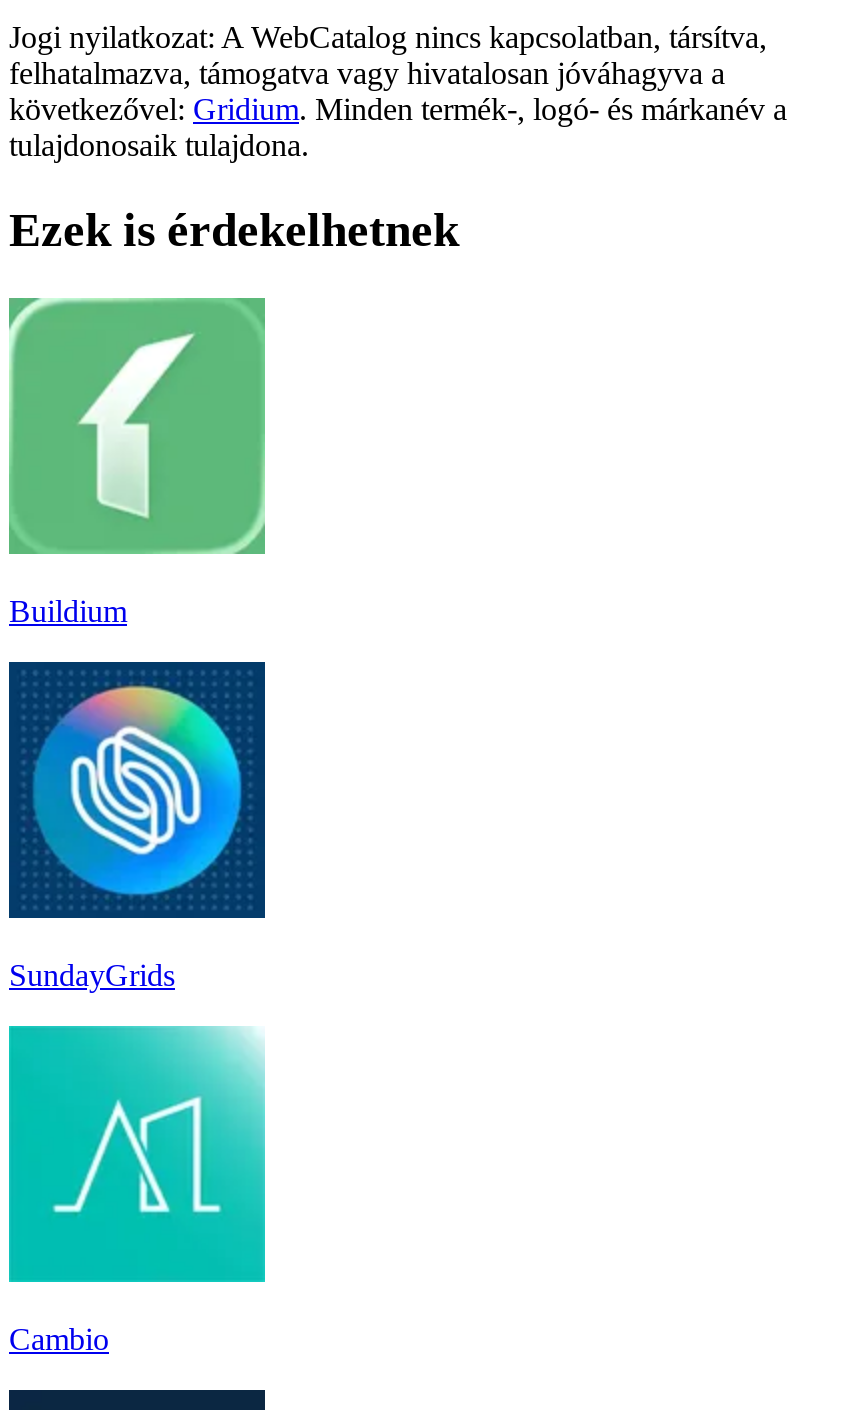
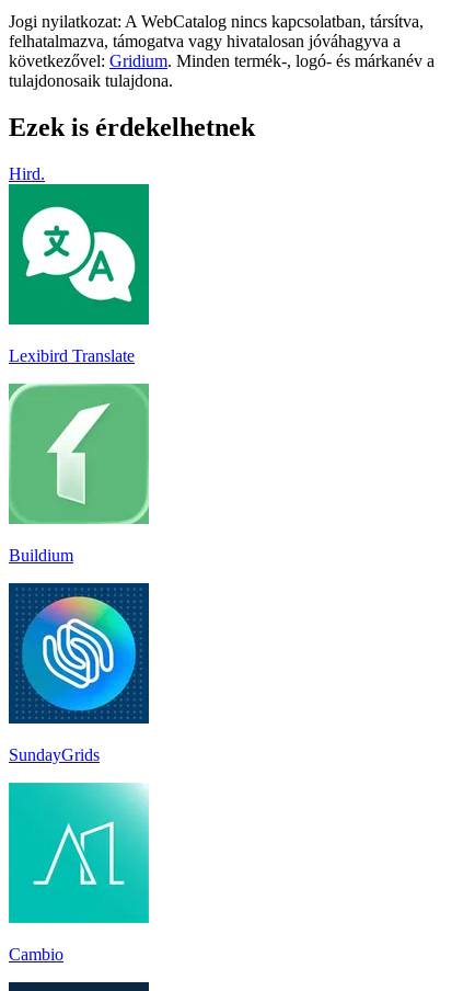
+ [image]
+ Lexibird Translate

+ Hird.
